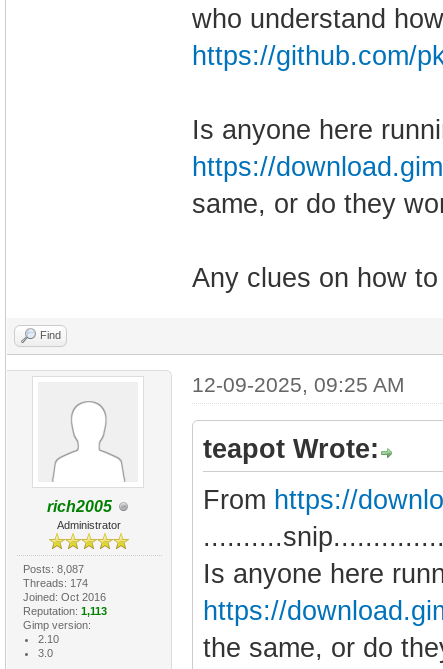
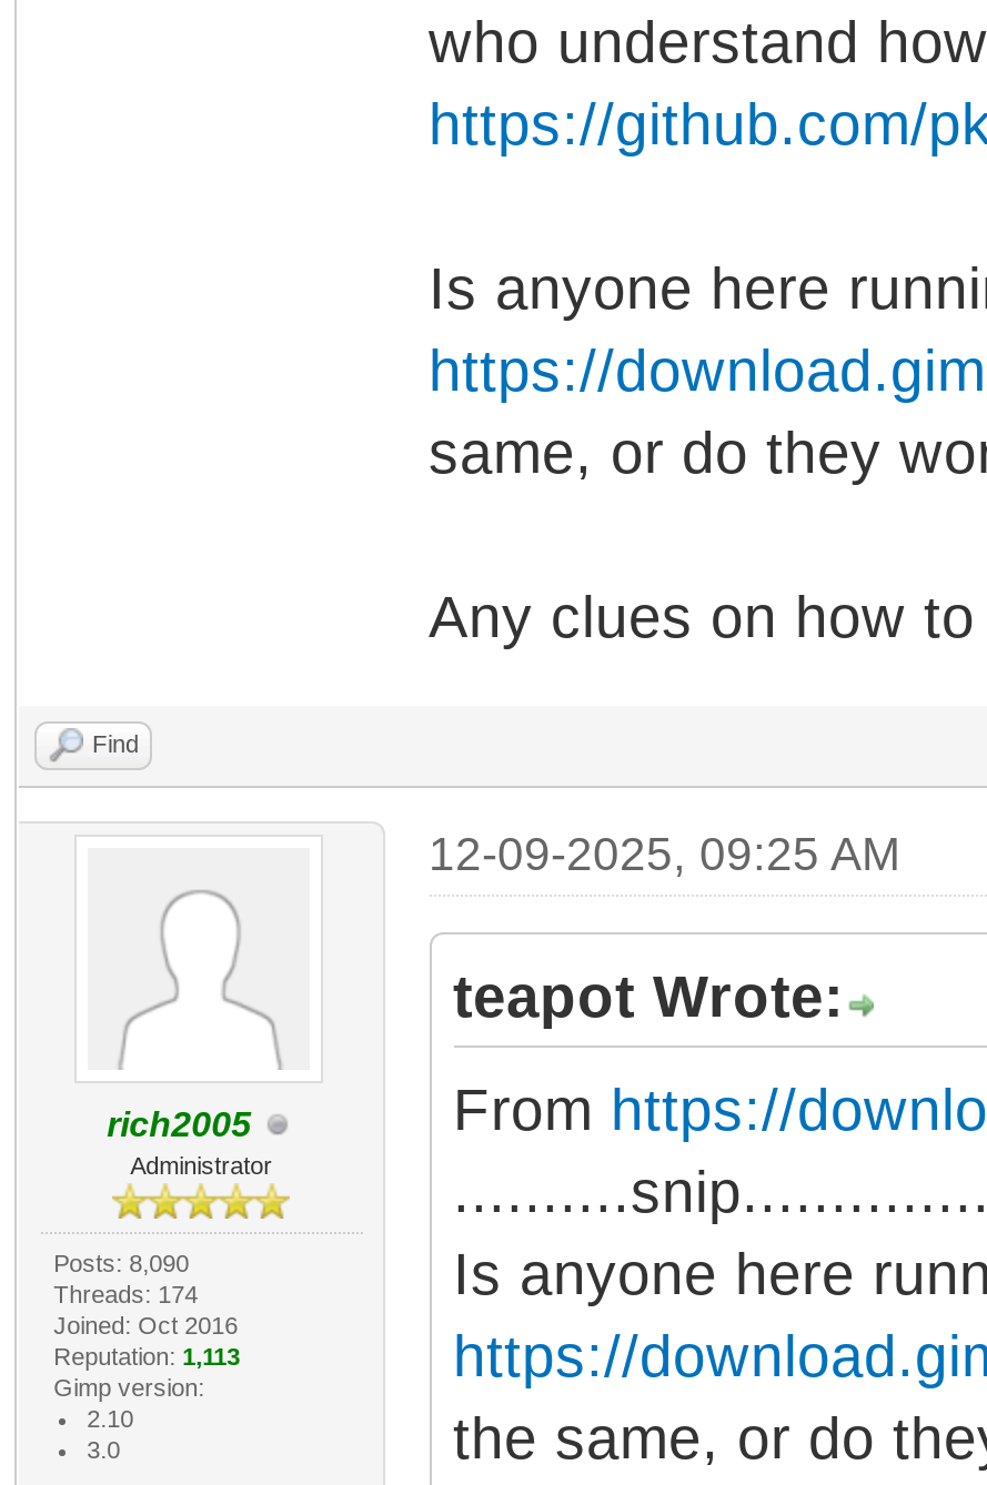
- Posts: 8,087
+ Posts: 8,090
